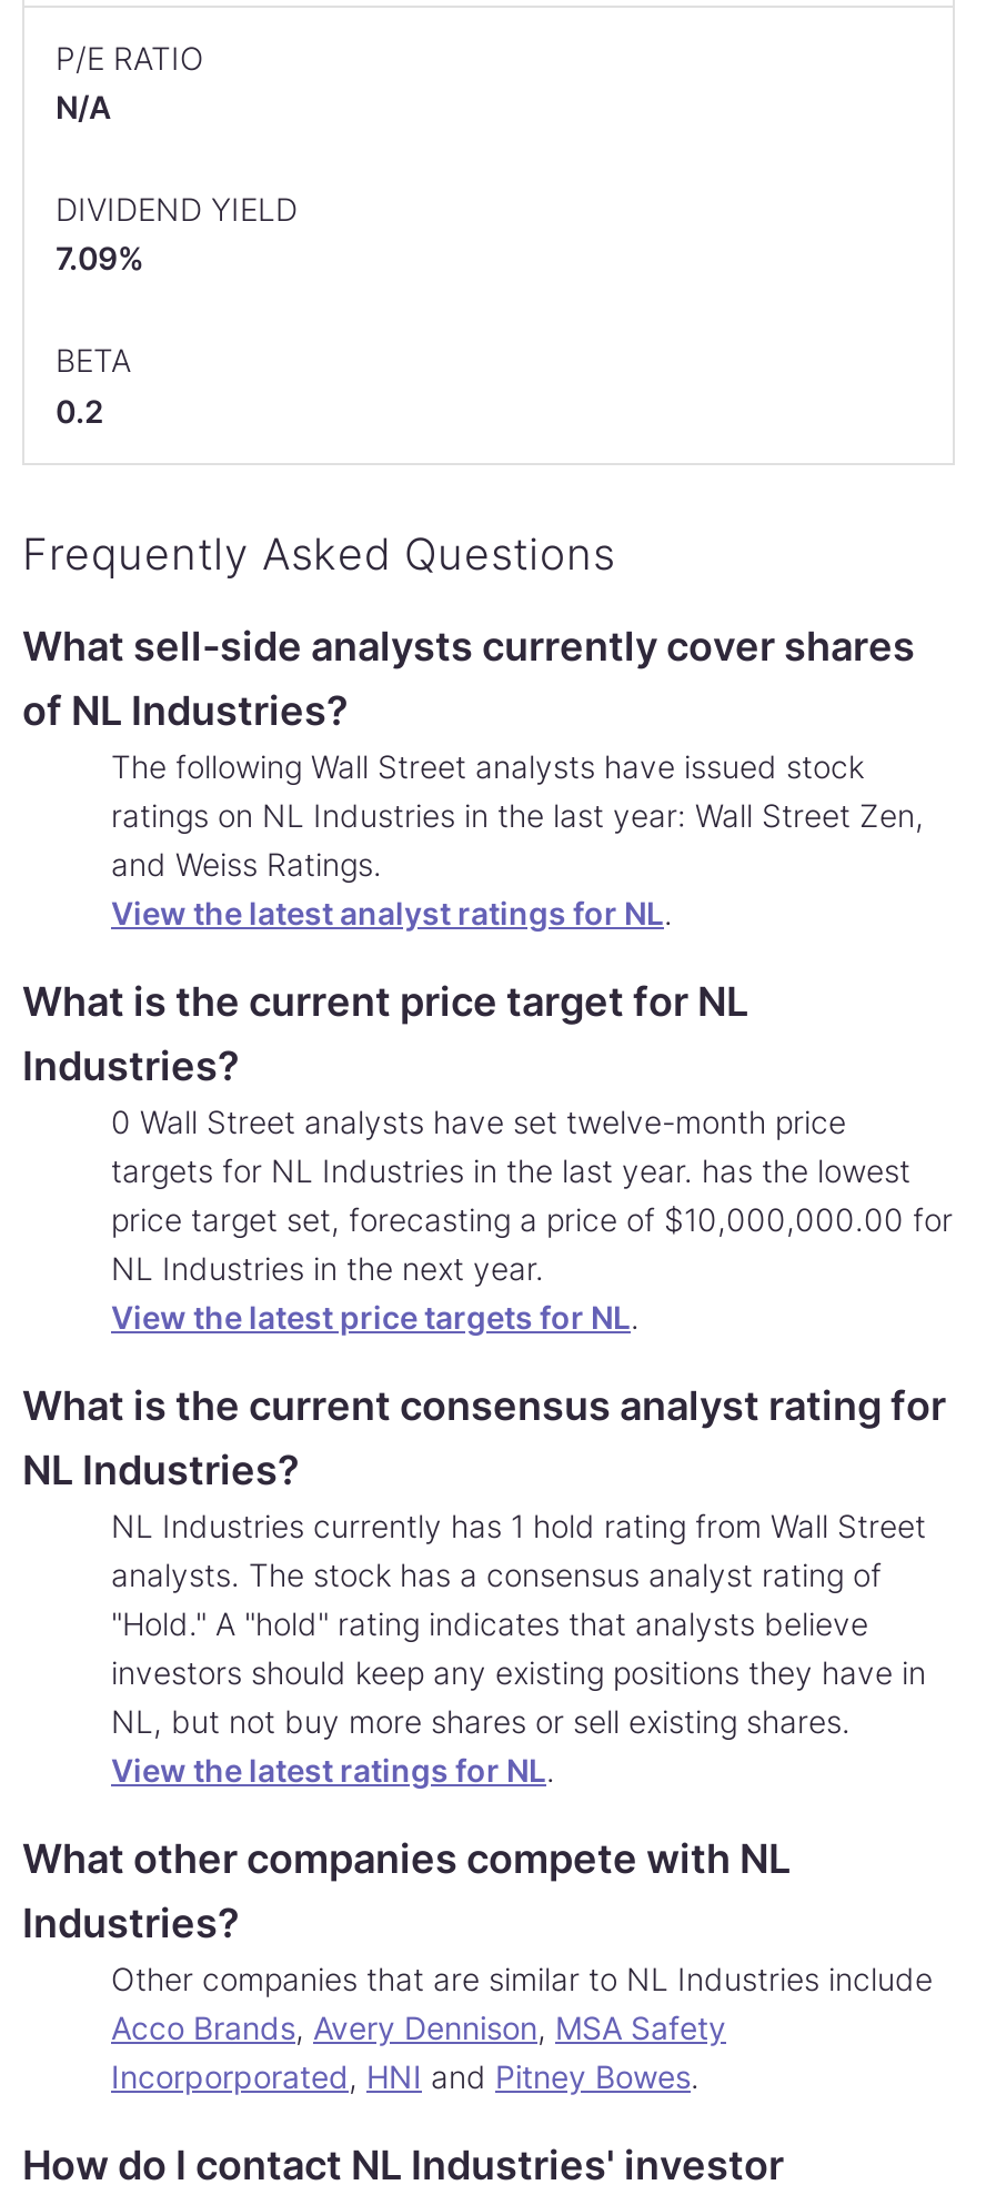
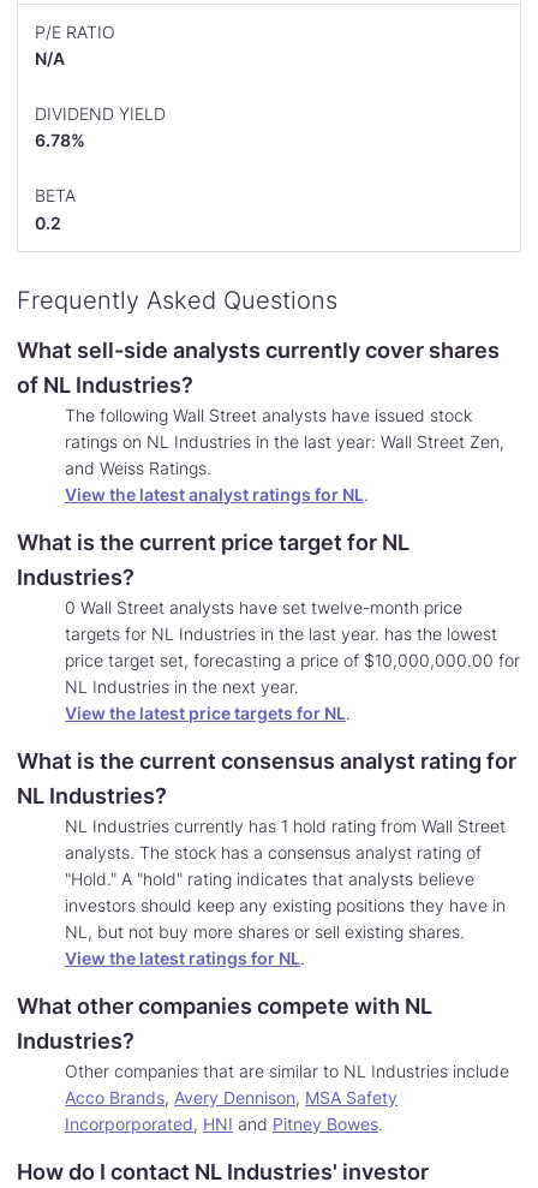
- 7.09%
+ 6.78%
